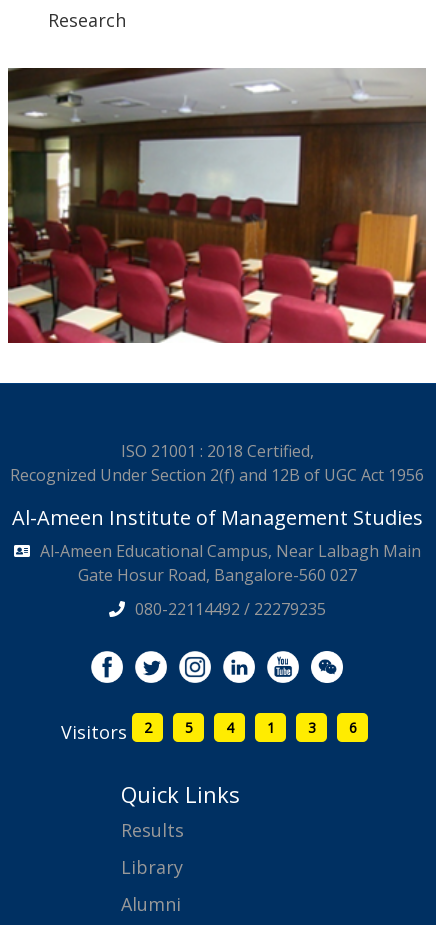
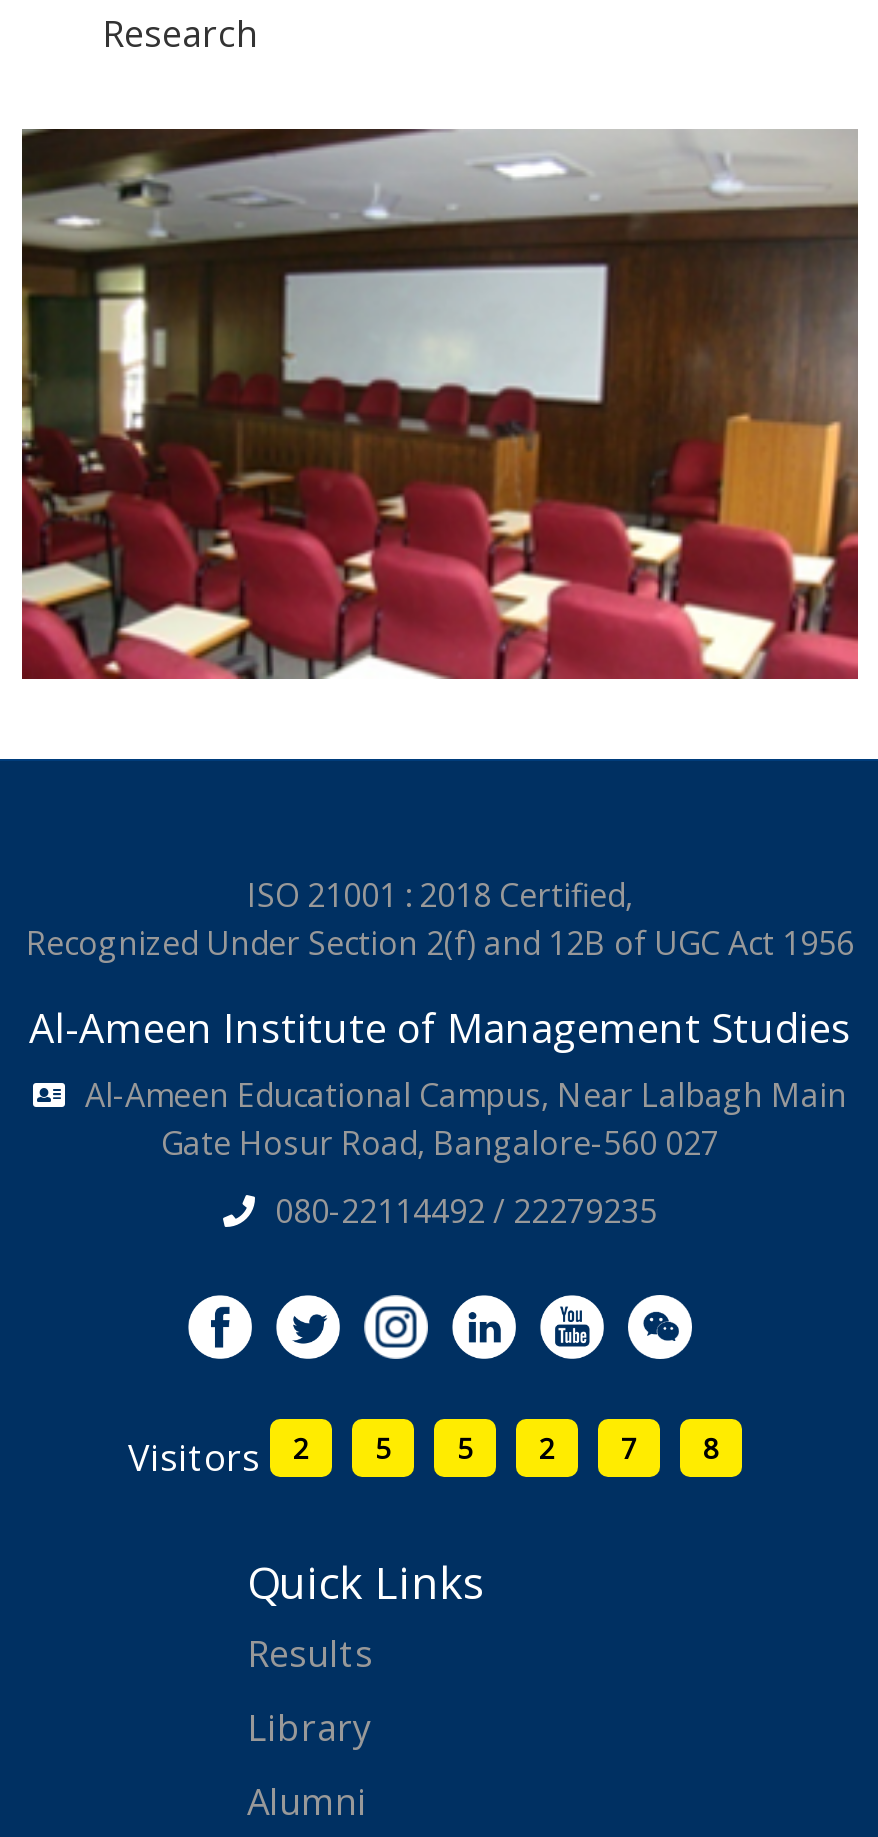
- 4
+ 5

- 1
+ 2

- 3
+ 7

- 6
+ 8
